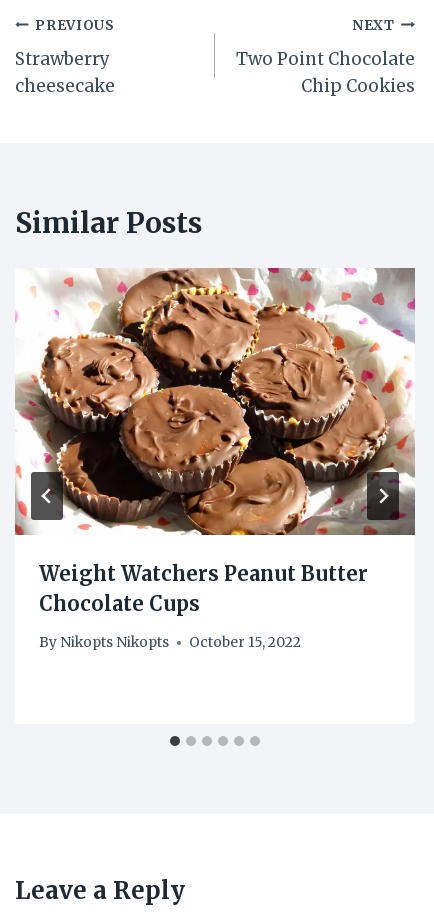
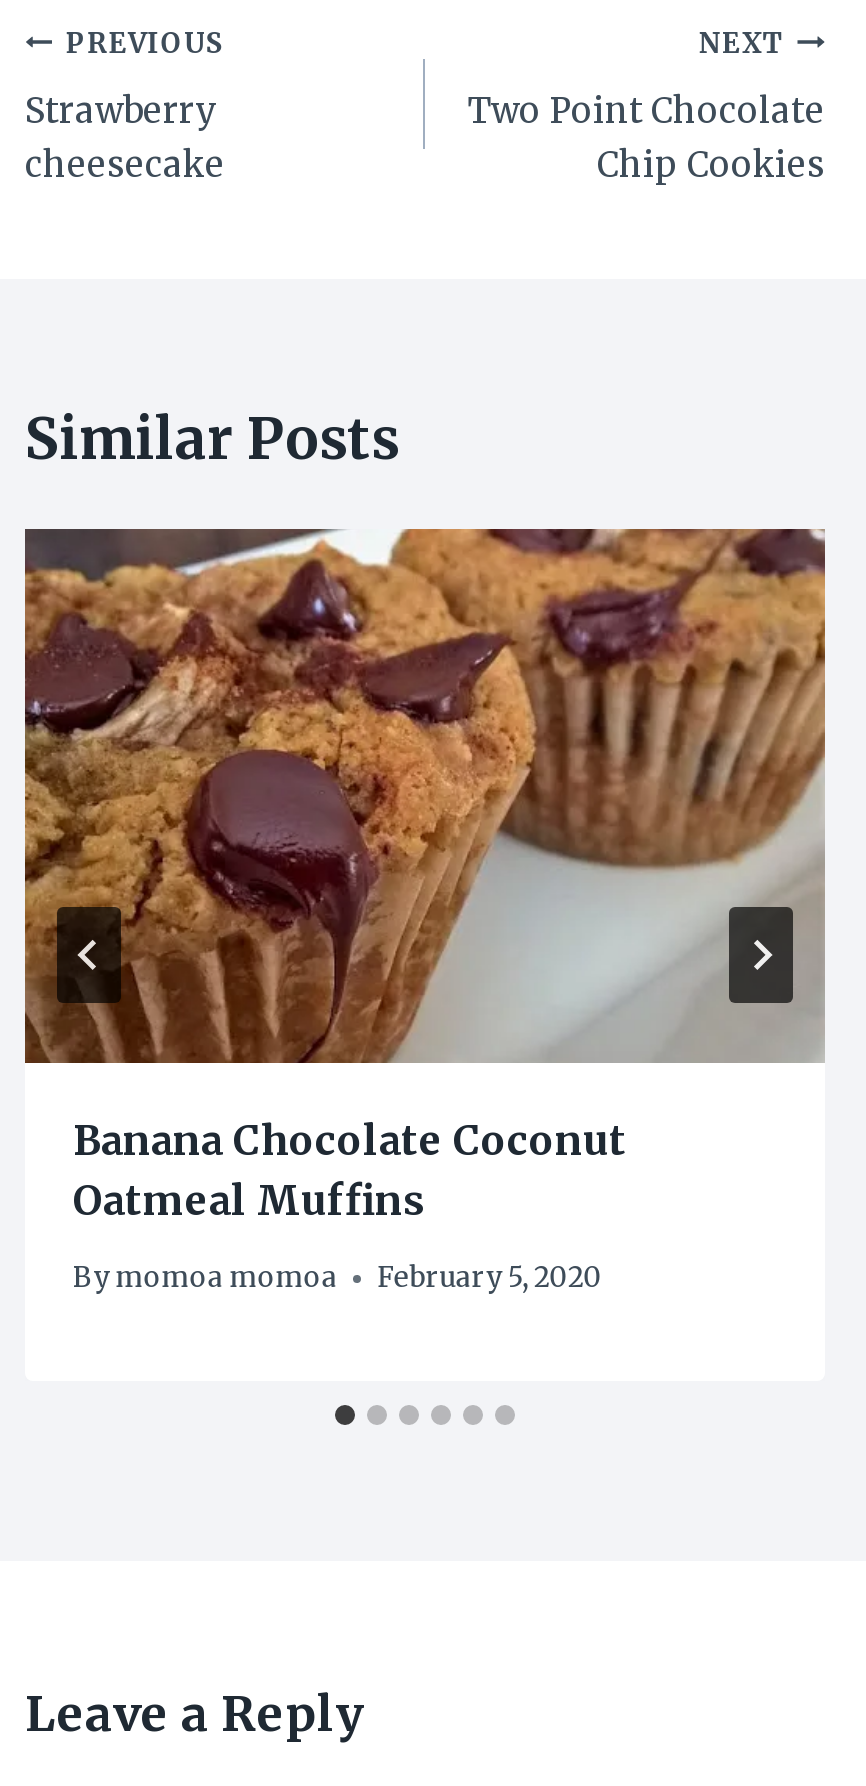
- [image]
- Weight Watchers Peanut Butter
- Chocolate Cups
+ [image]
+ Banana Chocolate Coconut
+ Oatmeal Muffins

- By Nikopts Nikopts
- October 15, 2022
+ By momoa momoa
+ February 5, 2020
